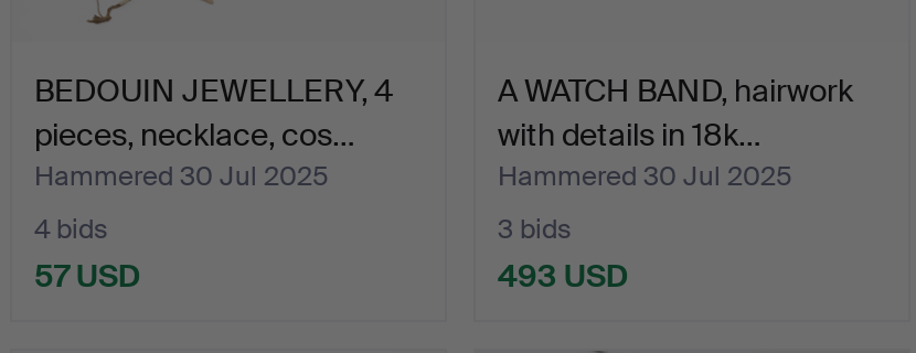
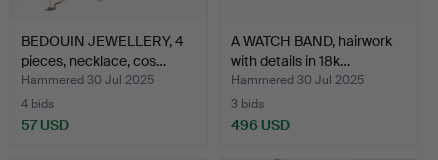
- 493 USD
+ 496 USD
